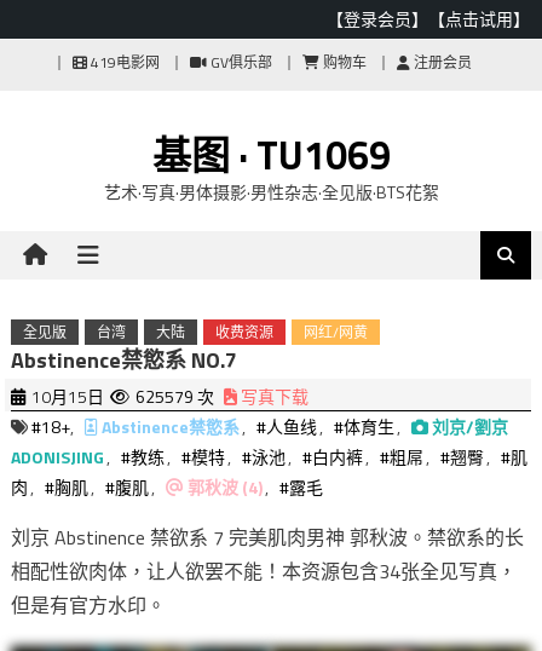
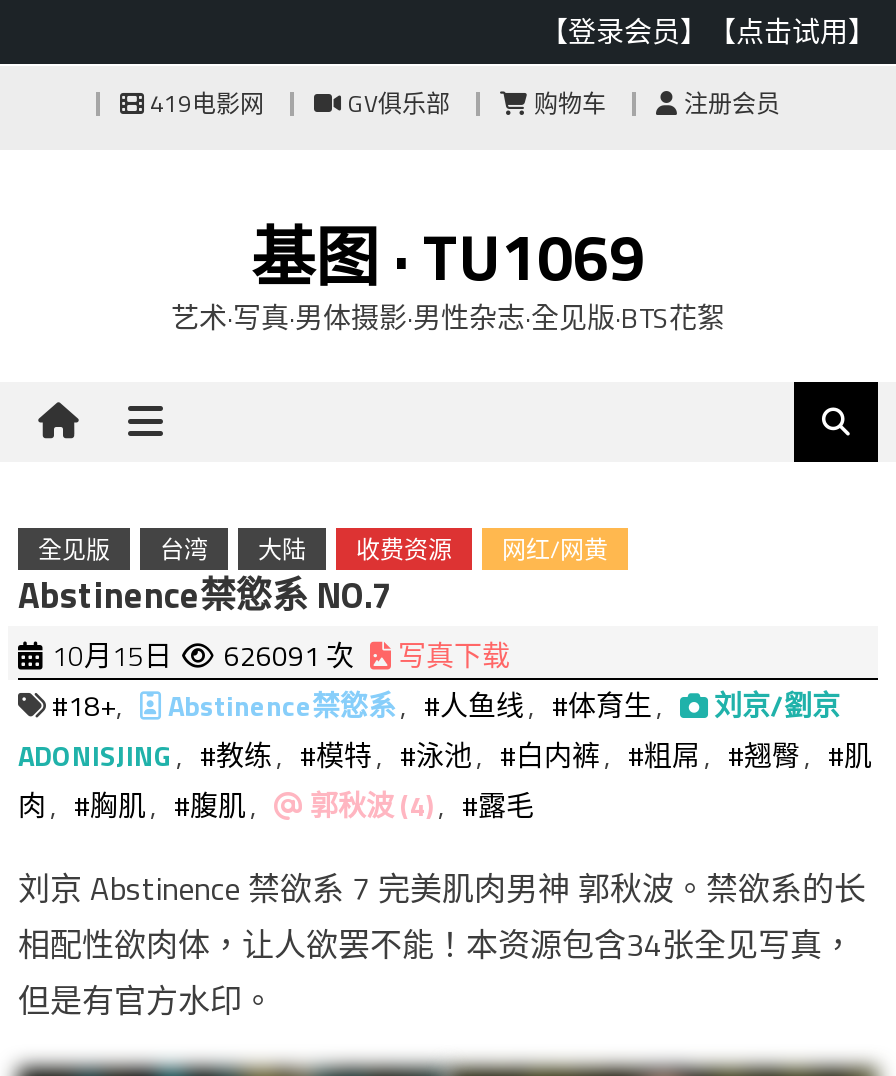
- 10月15日 625579 次 写真下载
+ 10月15日 626091 次 写真下载
